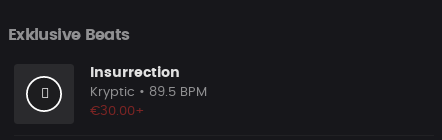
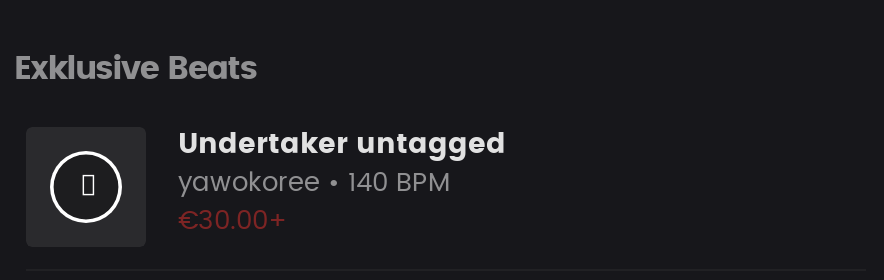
- Insurrection
- Kryptic • 89.5 BPM
+ Undertaker untagged
+ yawokoree • 140 BPM
